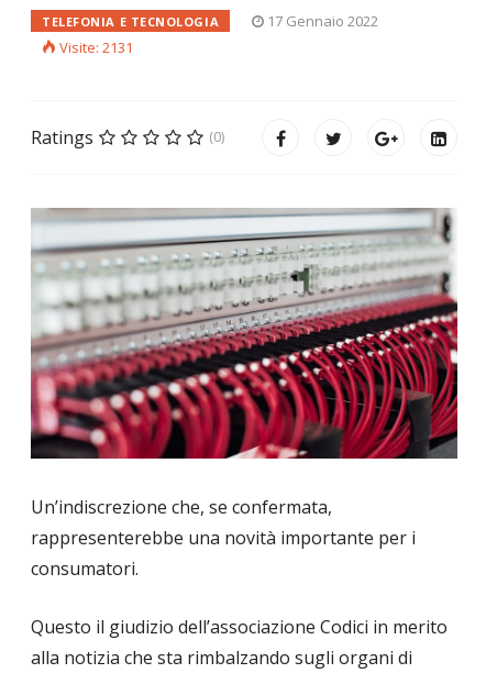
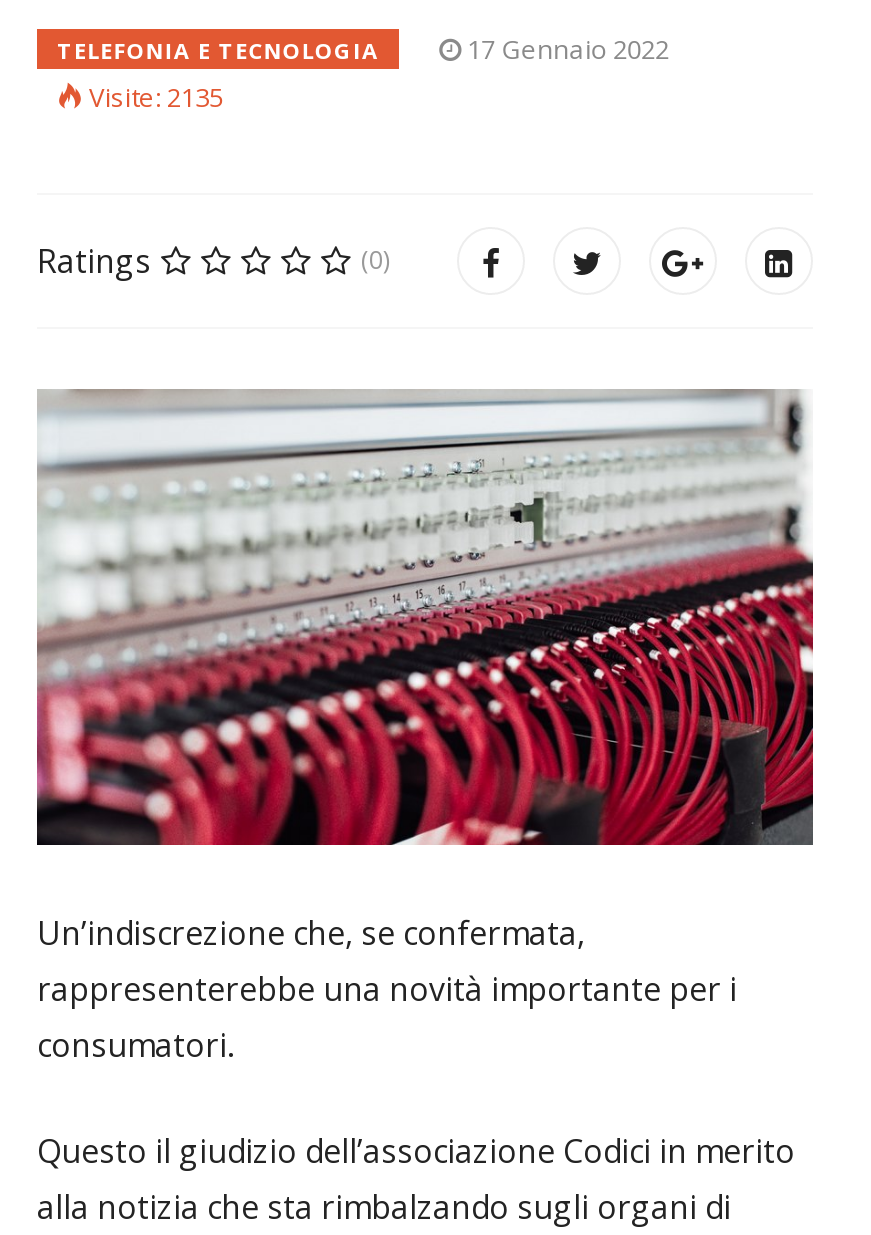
- Visite: 2131
+ Visite: 2135
